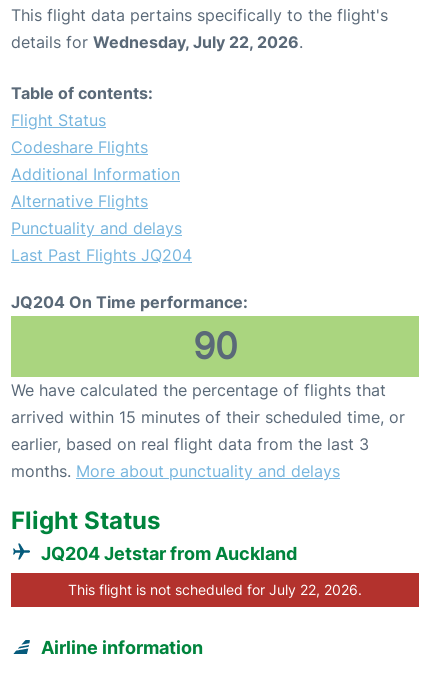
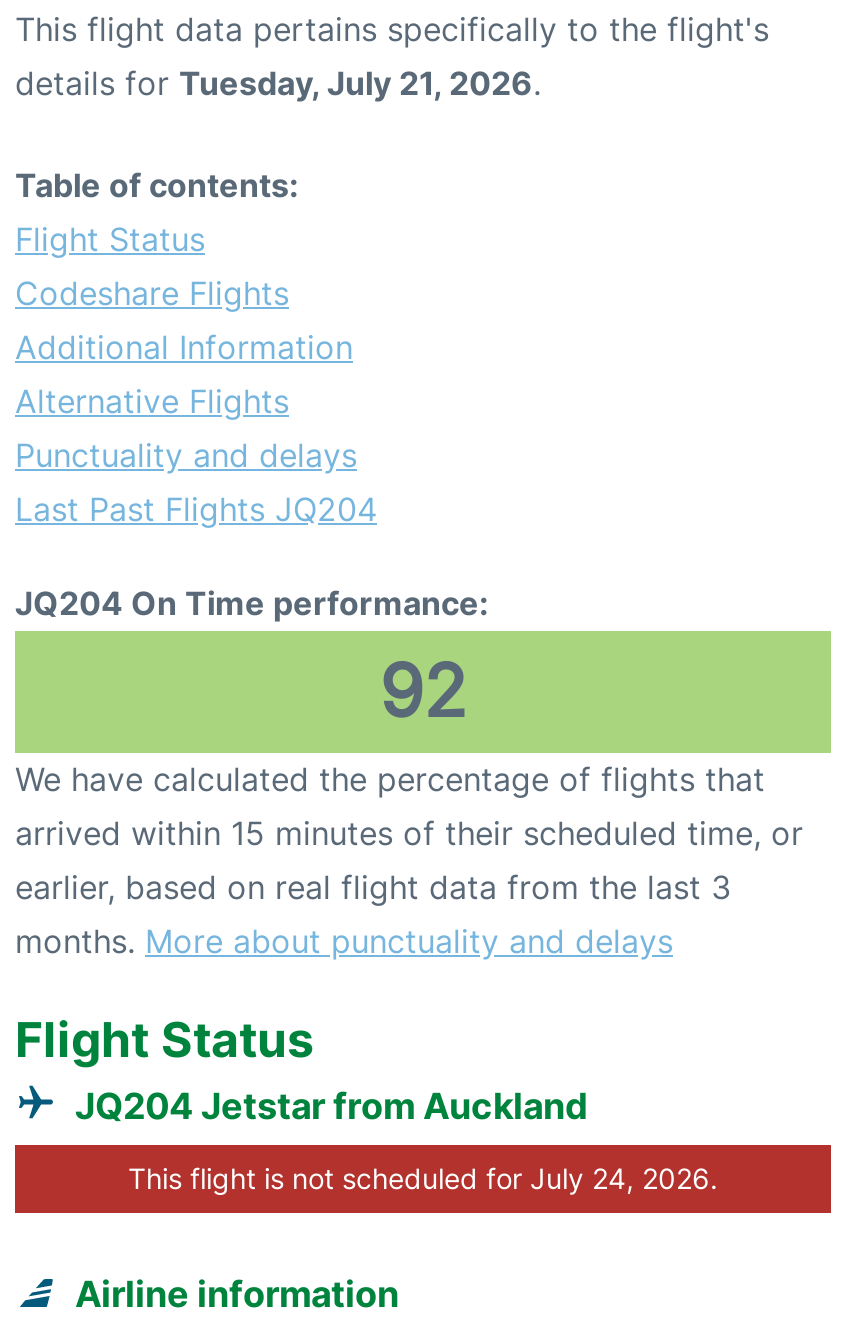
- details for Wednesday, July 22, 2026.
+ details for Tuesday, July 21, 2026.

- 90
+ 92

- This flight is not scheduled for July 22, 2026.
+ This flight is not scheduled for July 24, 2026.
